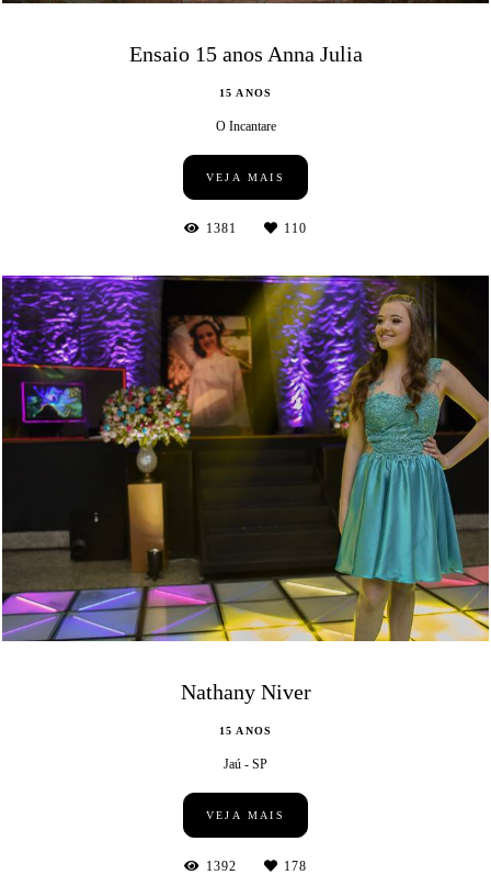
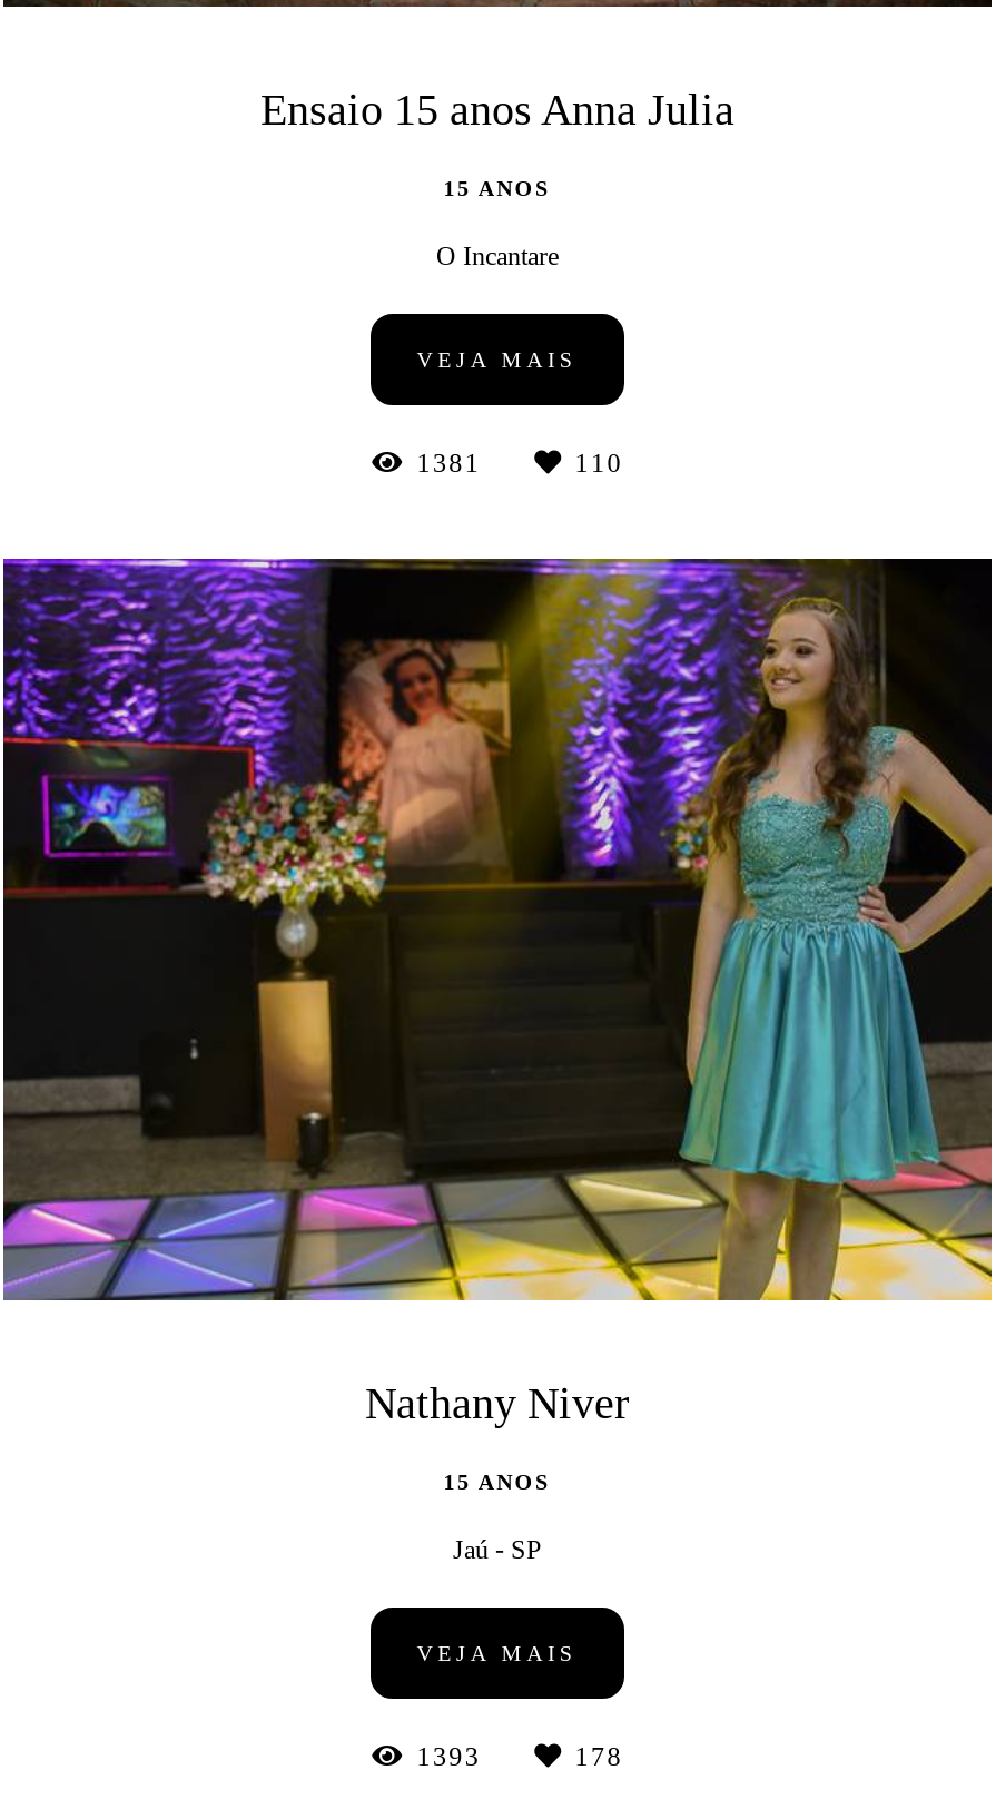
- 1392
+ 1393
